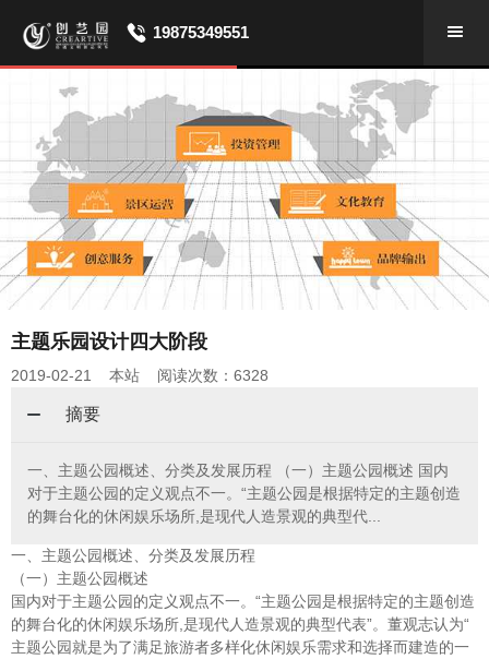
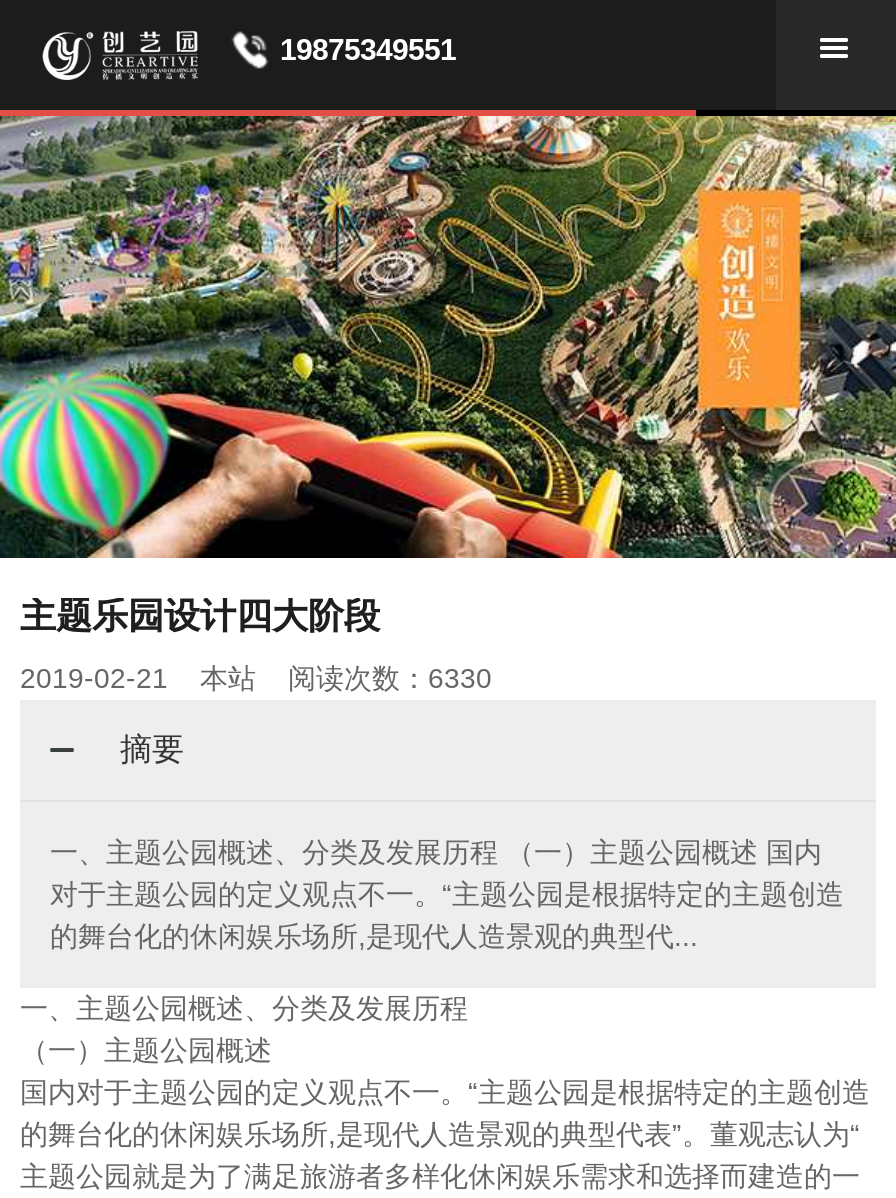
- [image]
+ [image]

- 2019-02-21 本站 阅读次数：6328
+ 2019-02-21 本站 阅读次数：6330
